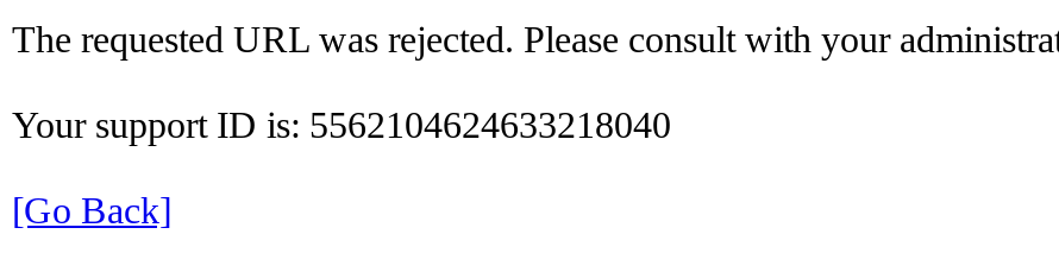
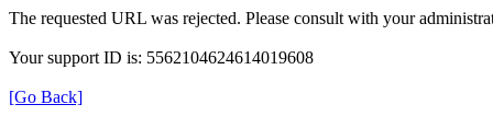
- Your support ID is: 5562104624633218040
+ Your support ID is: 5562104624614019608
